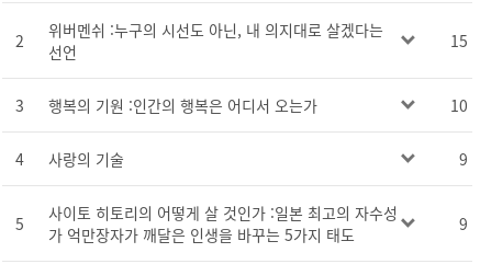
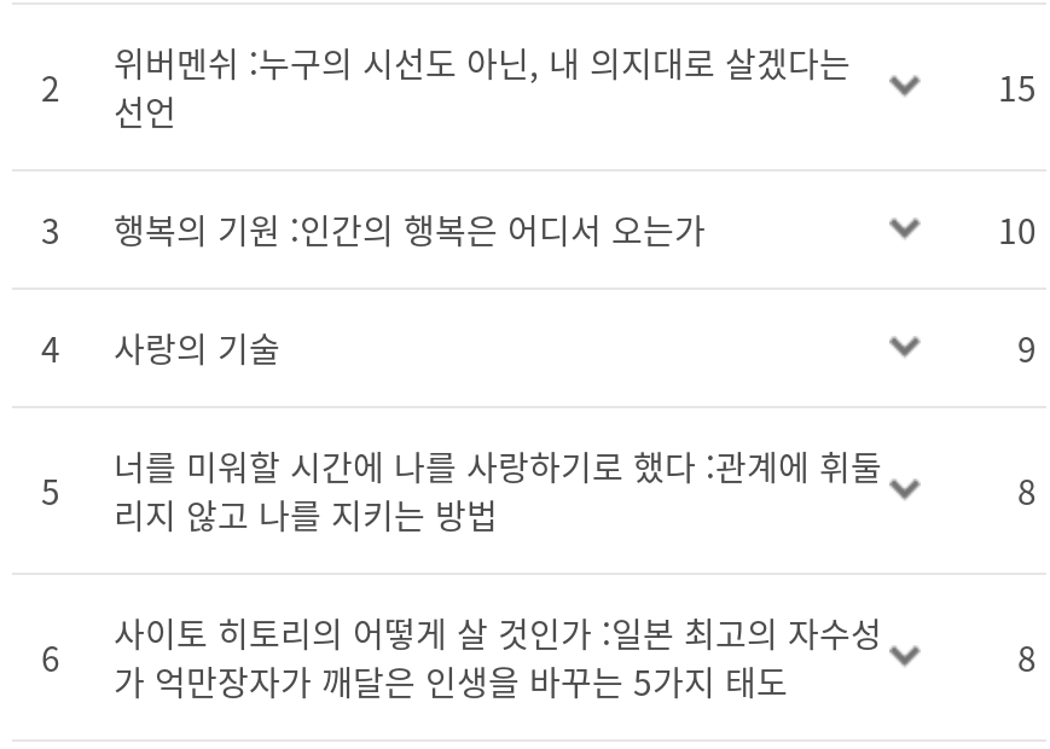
+ 너를 미워할 시간에 나를 사랑하기로 했다 :관계에 휘둘
+ 리지 않고 나를 지키는 방법
+ 8
+ 6

- 9
+ 8
